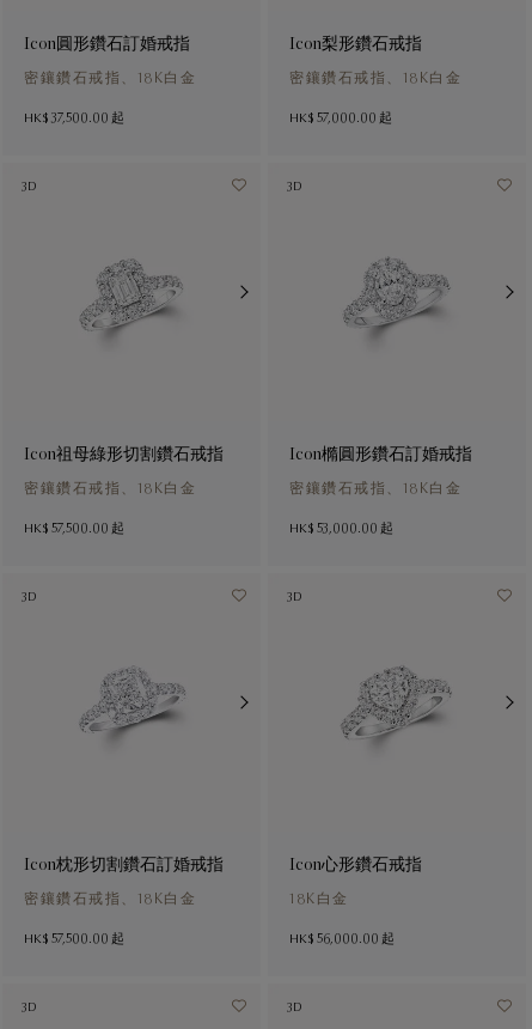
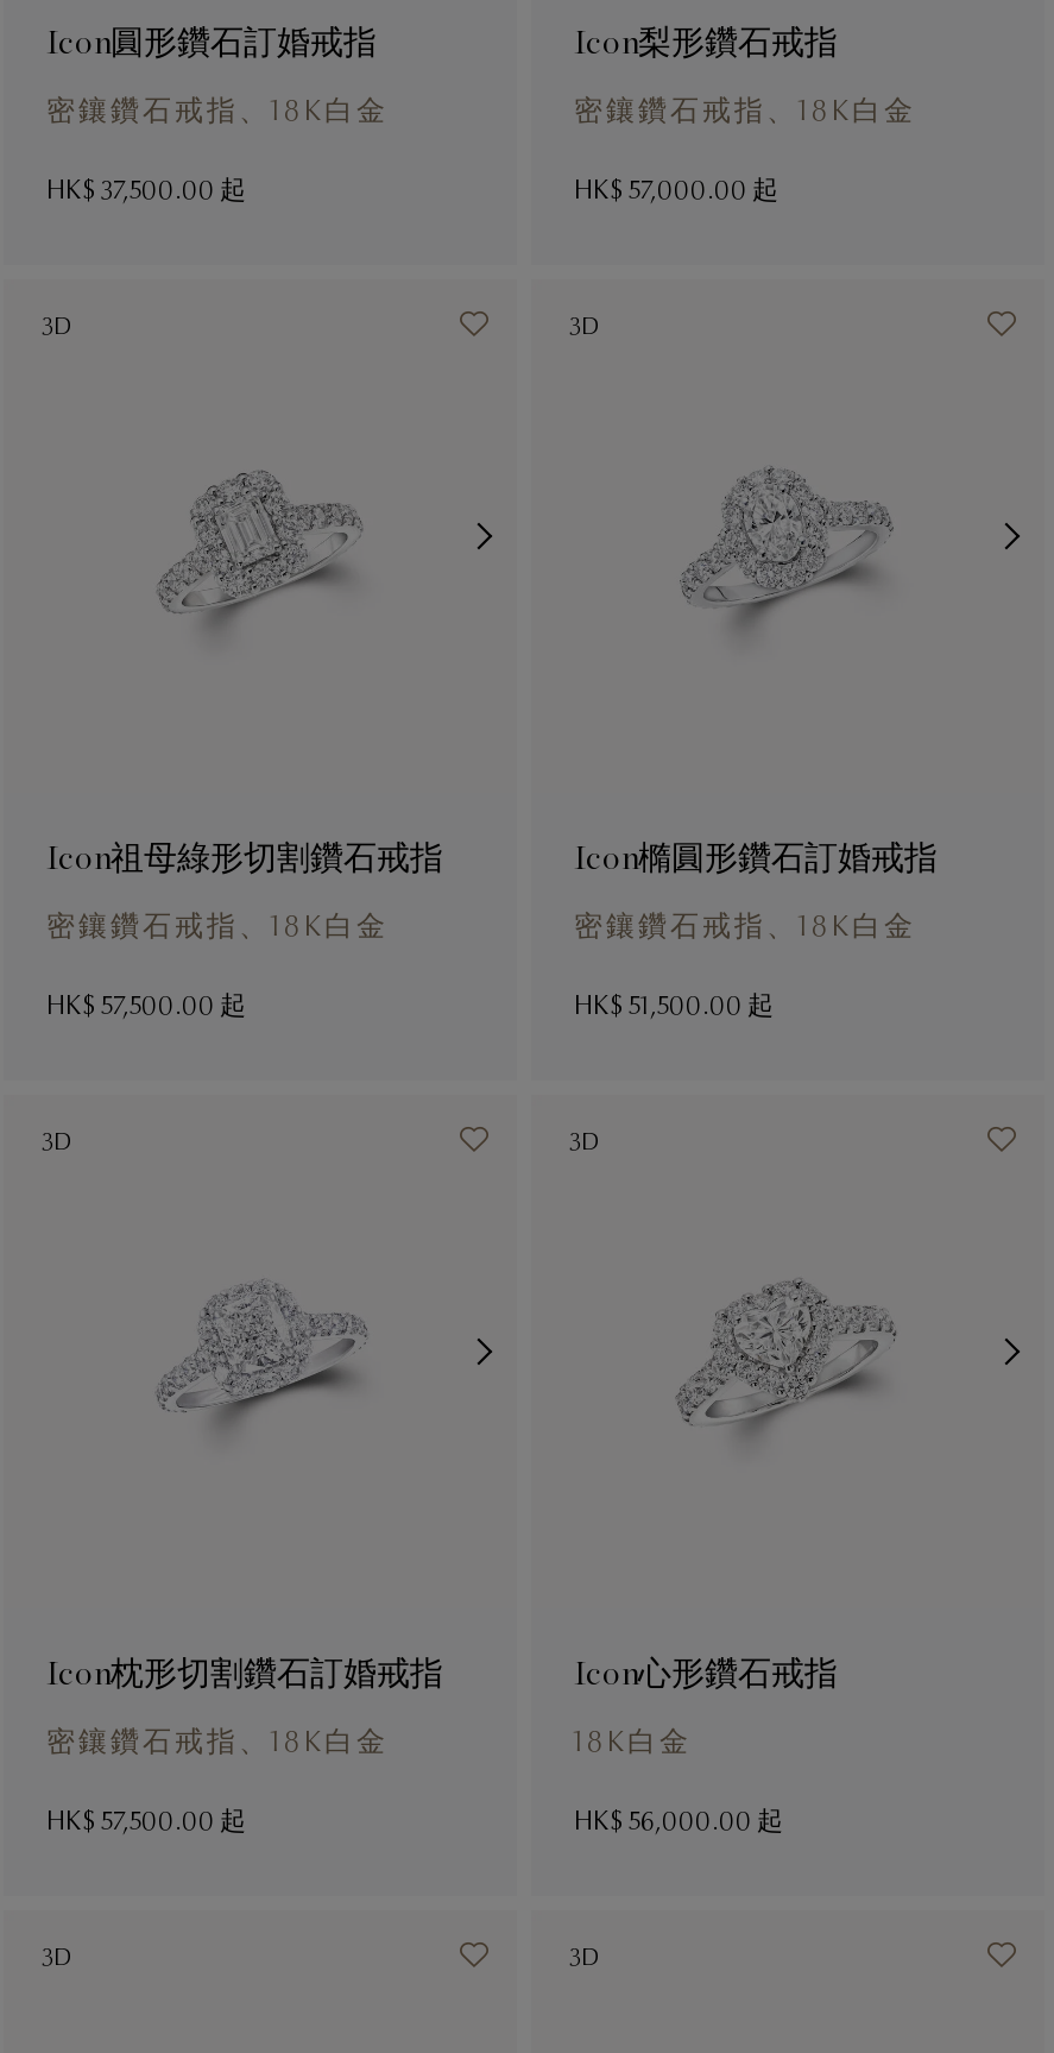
- HK$ 53,000.00起
+ HK$ 51,500.00起
